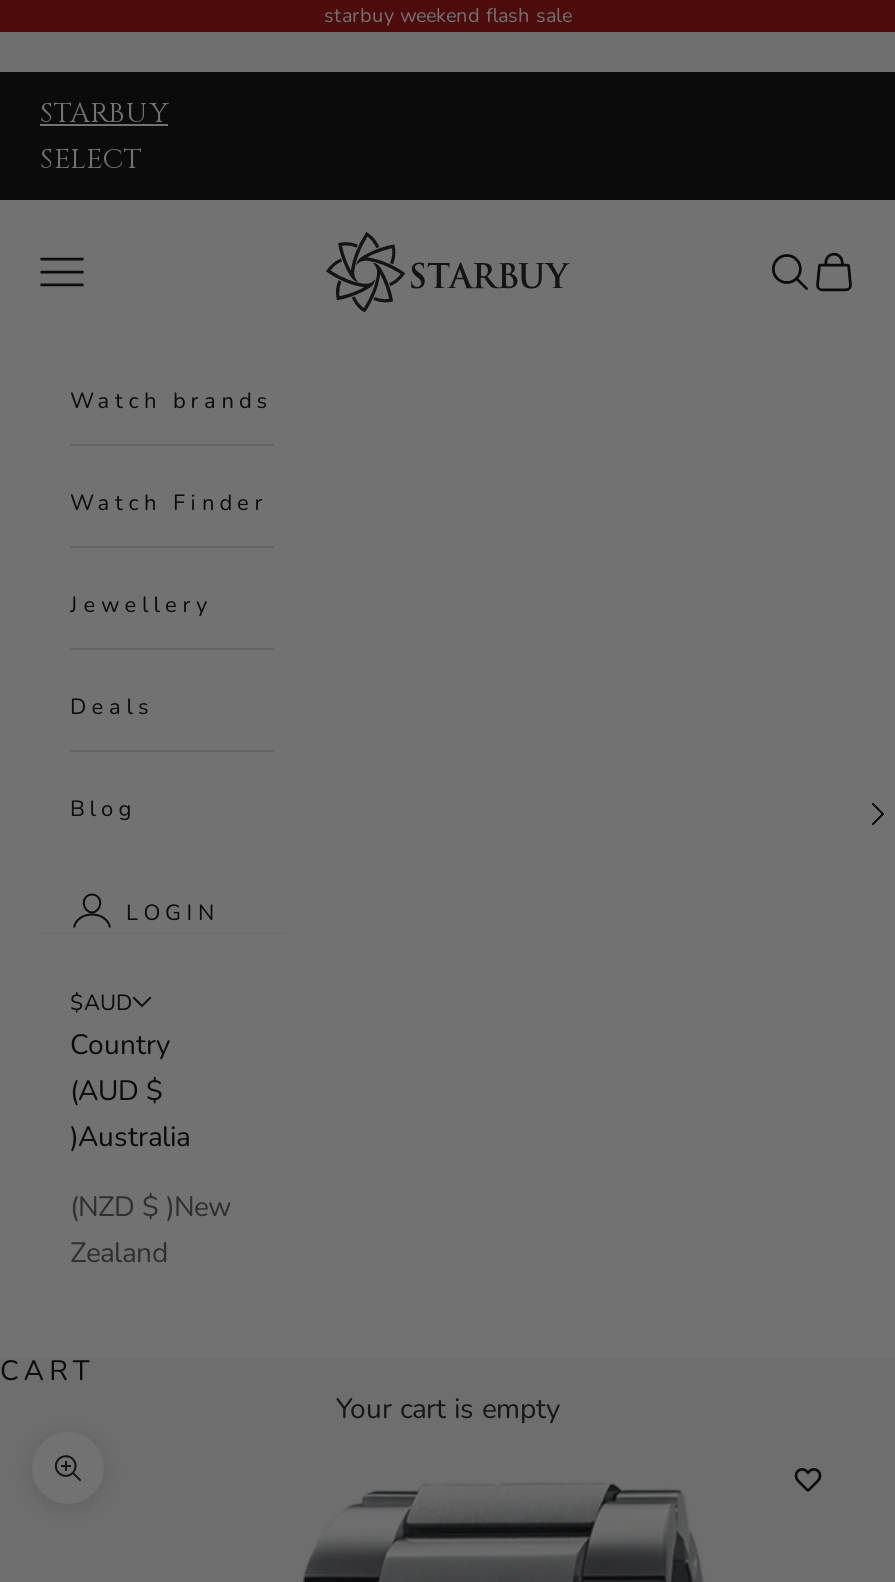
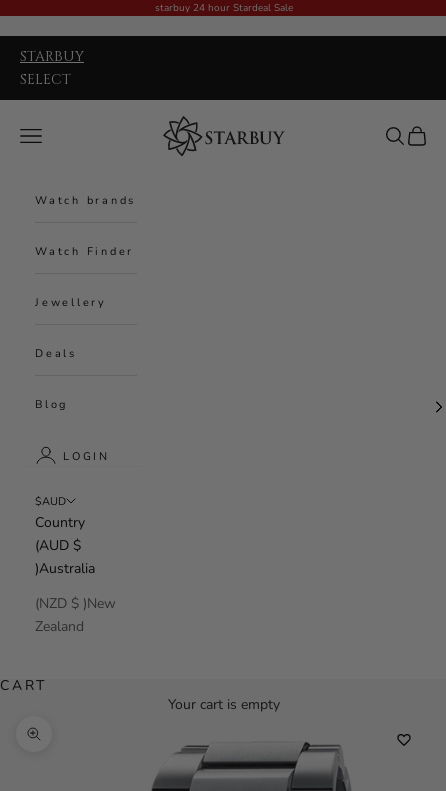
- starbuy weekend flash sale
+ starbuy 24 hour Stardeal Sale
